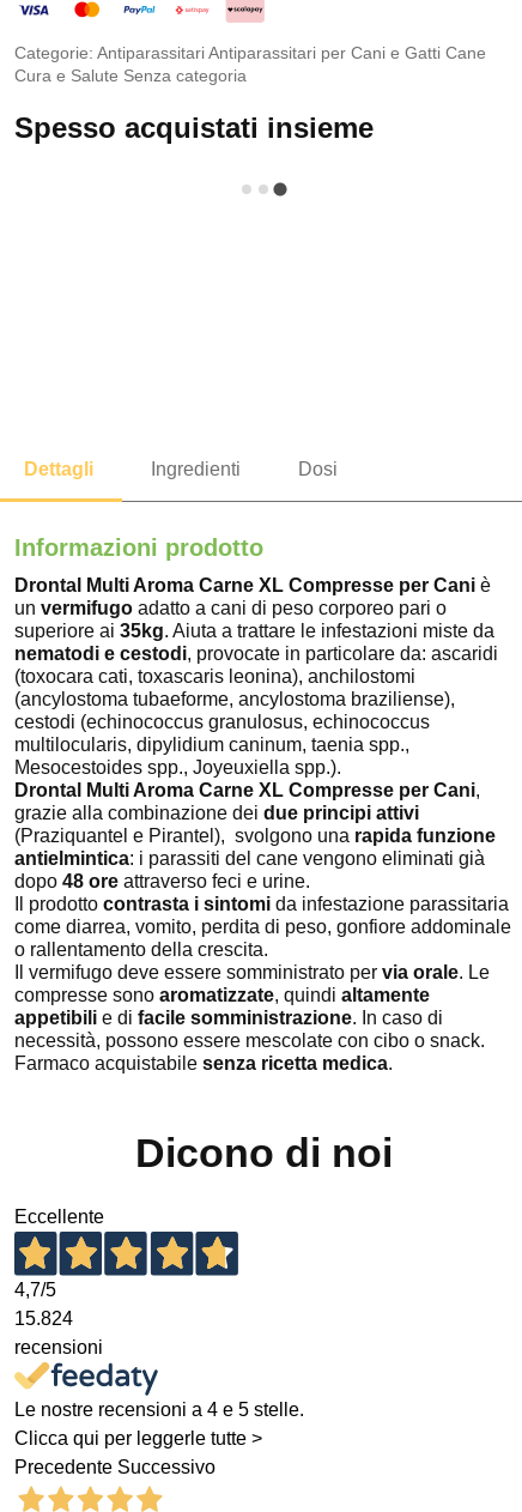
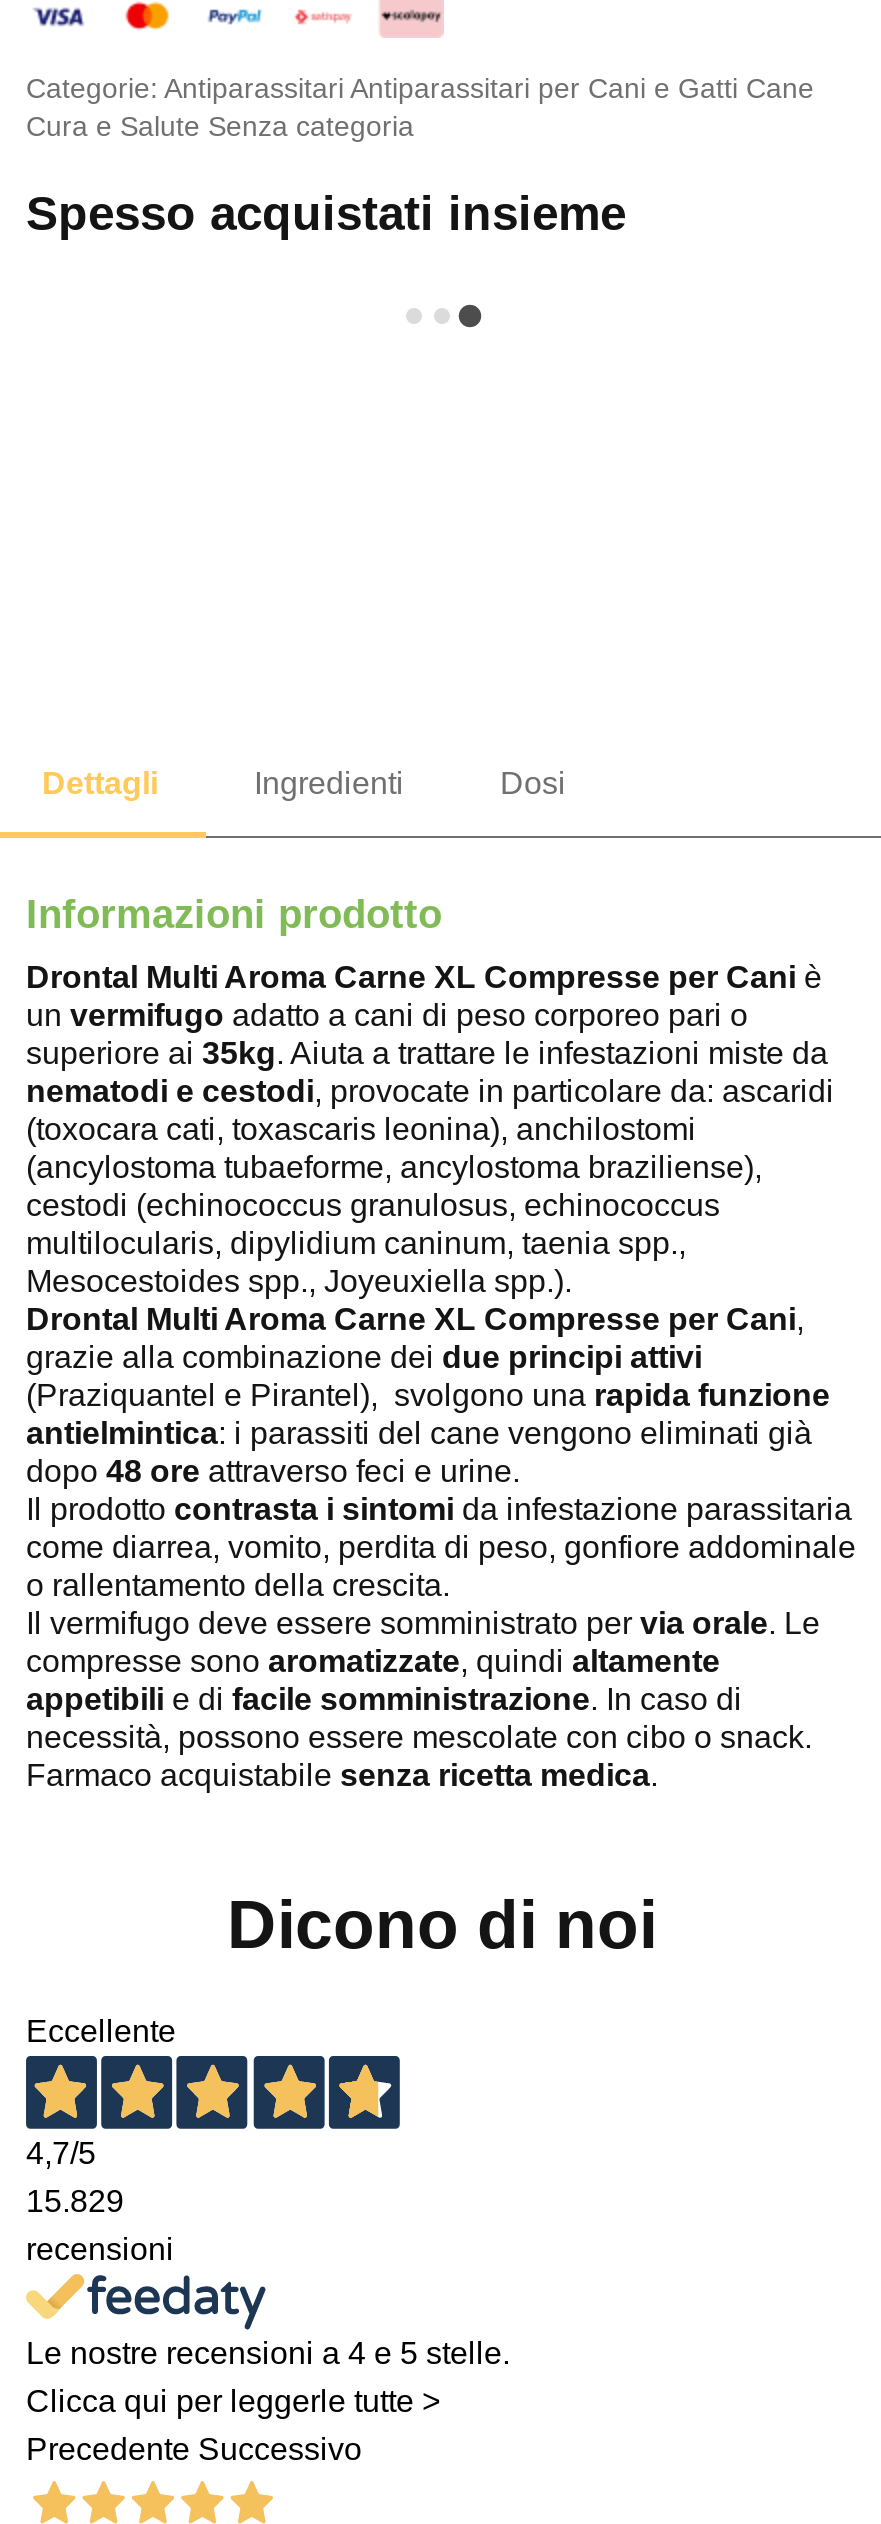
- 15.824
+ 15.829
